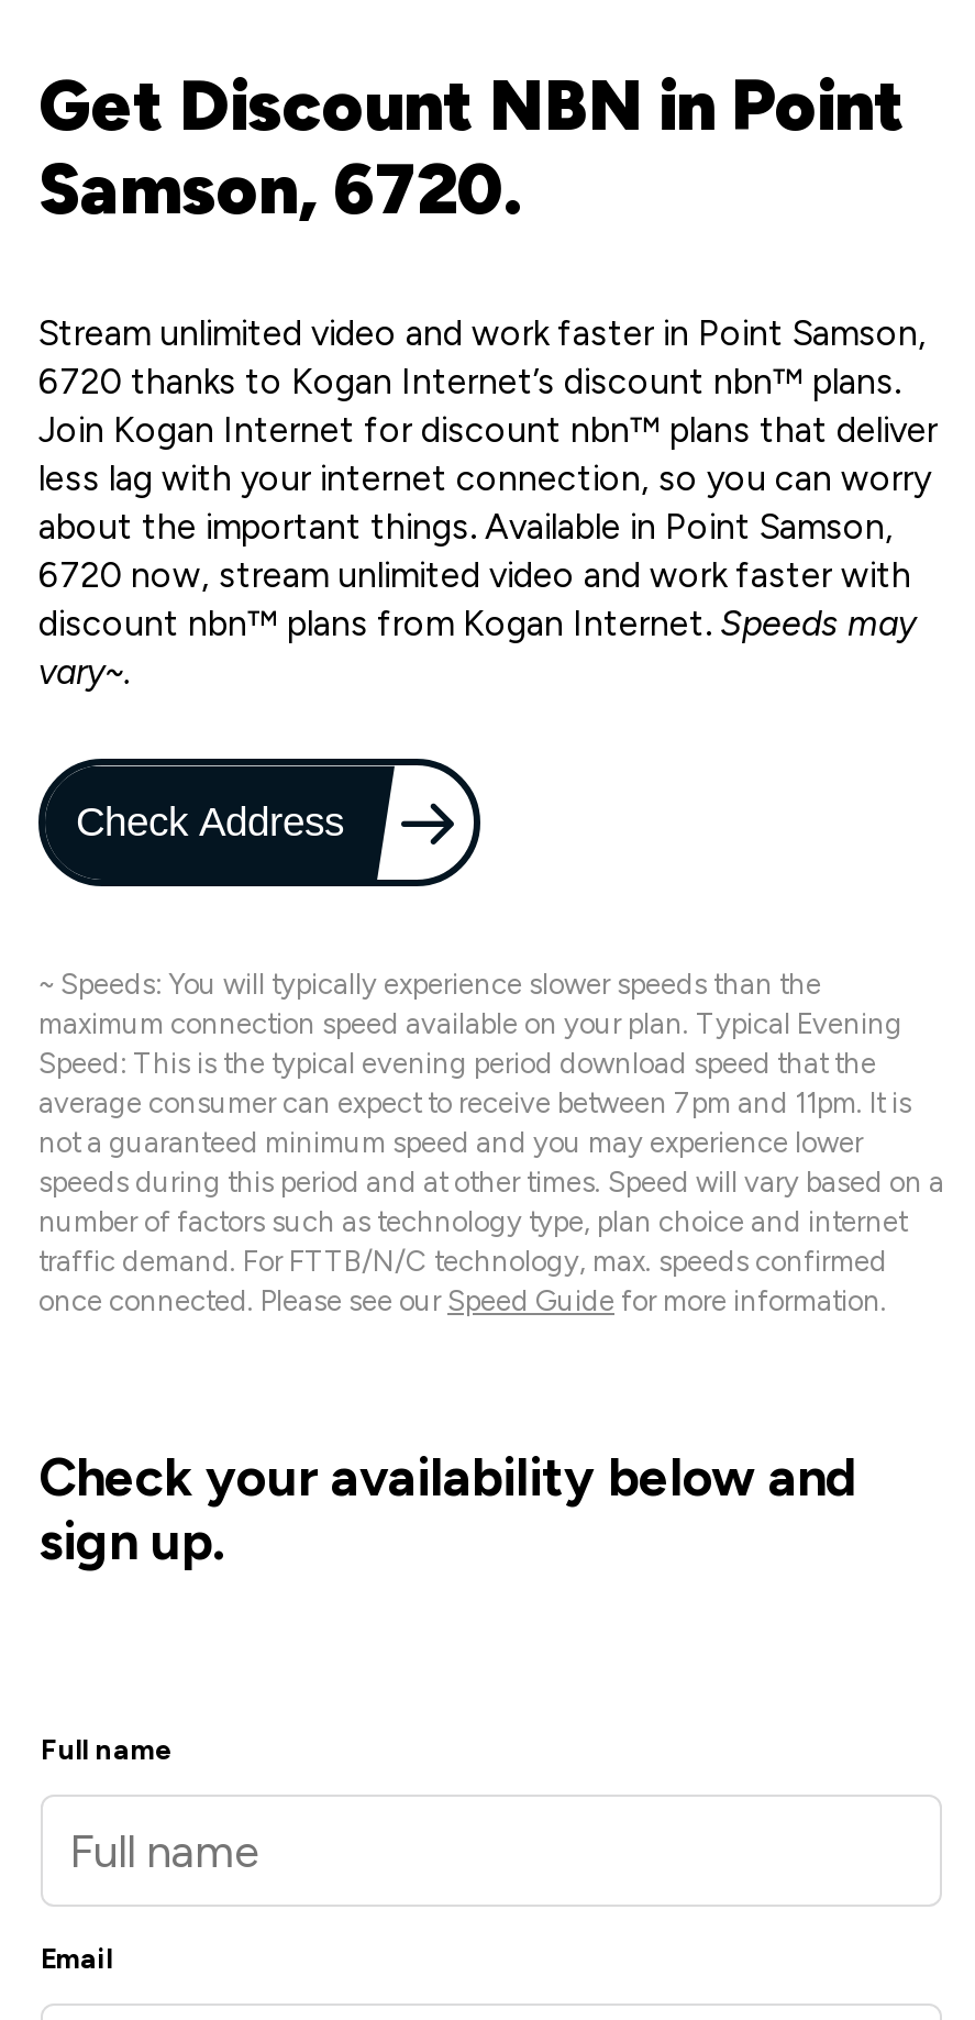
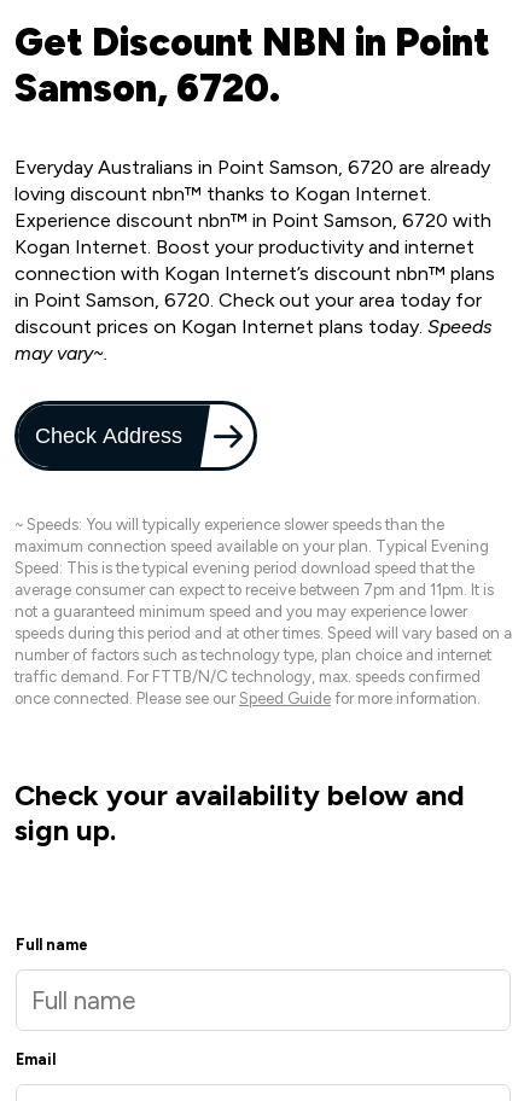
- Stream unlimited video and work faster in Point Samson,
- 6720 thanks to Kogan Internet’s discount nbn™ plans.
- Join Kogan Internet for discount nbn™ plans that deliver
- less lag with your internet connection, so you can worry
- about the important things. Available in Point Samson,
- 6720 now, stream unlimited video and work faster with
- discount nbn™ plans from Kogan Internet. Speeds may
- vary~.
+ Everyday Australians in Point Samson, 6720 are already
+ loving discount nbn™ thanks to Kogan Internet.
+ Experience discount nbn™ in Point Samson, 6720 with
+ Kogan Internet. Boost your productivity and internet
+ connection with Kogan Internet’s discount nbn™ plans
+ in Point Samson, 6720. Check out your area today for
+ discount prices on Kogan Internet plans today. Speeds
+ may vary~.
